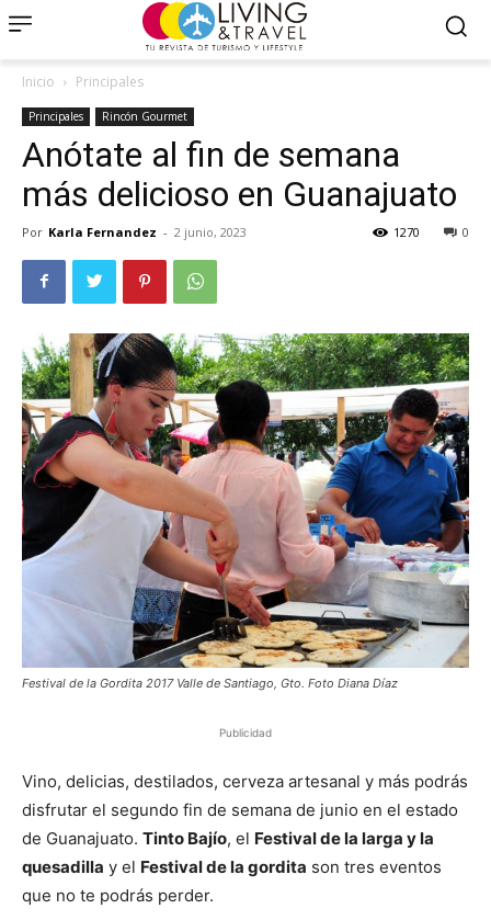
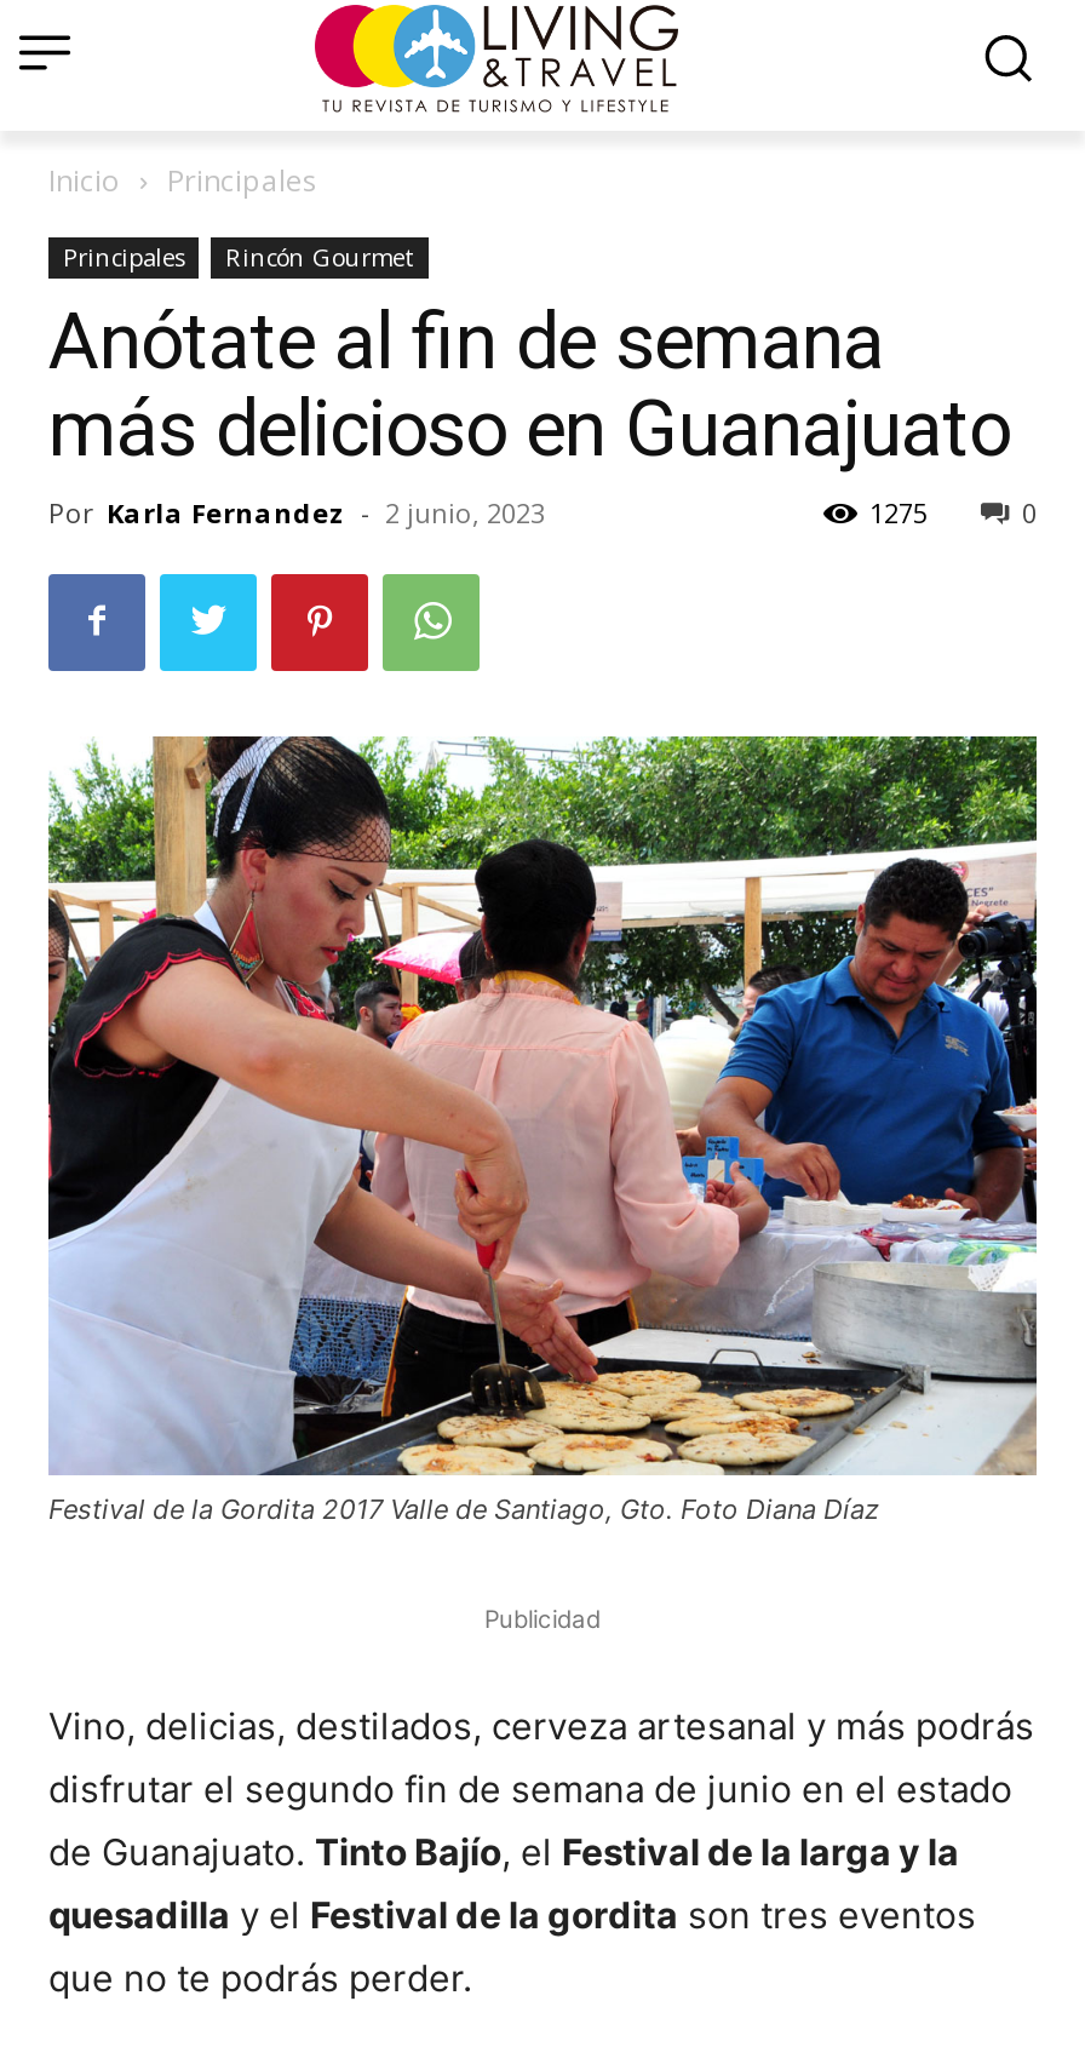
- 1270
+ 1275
